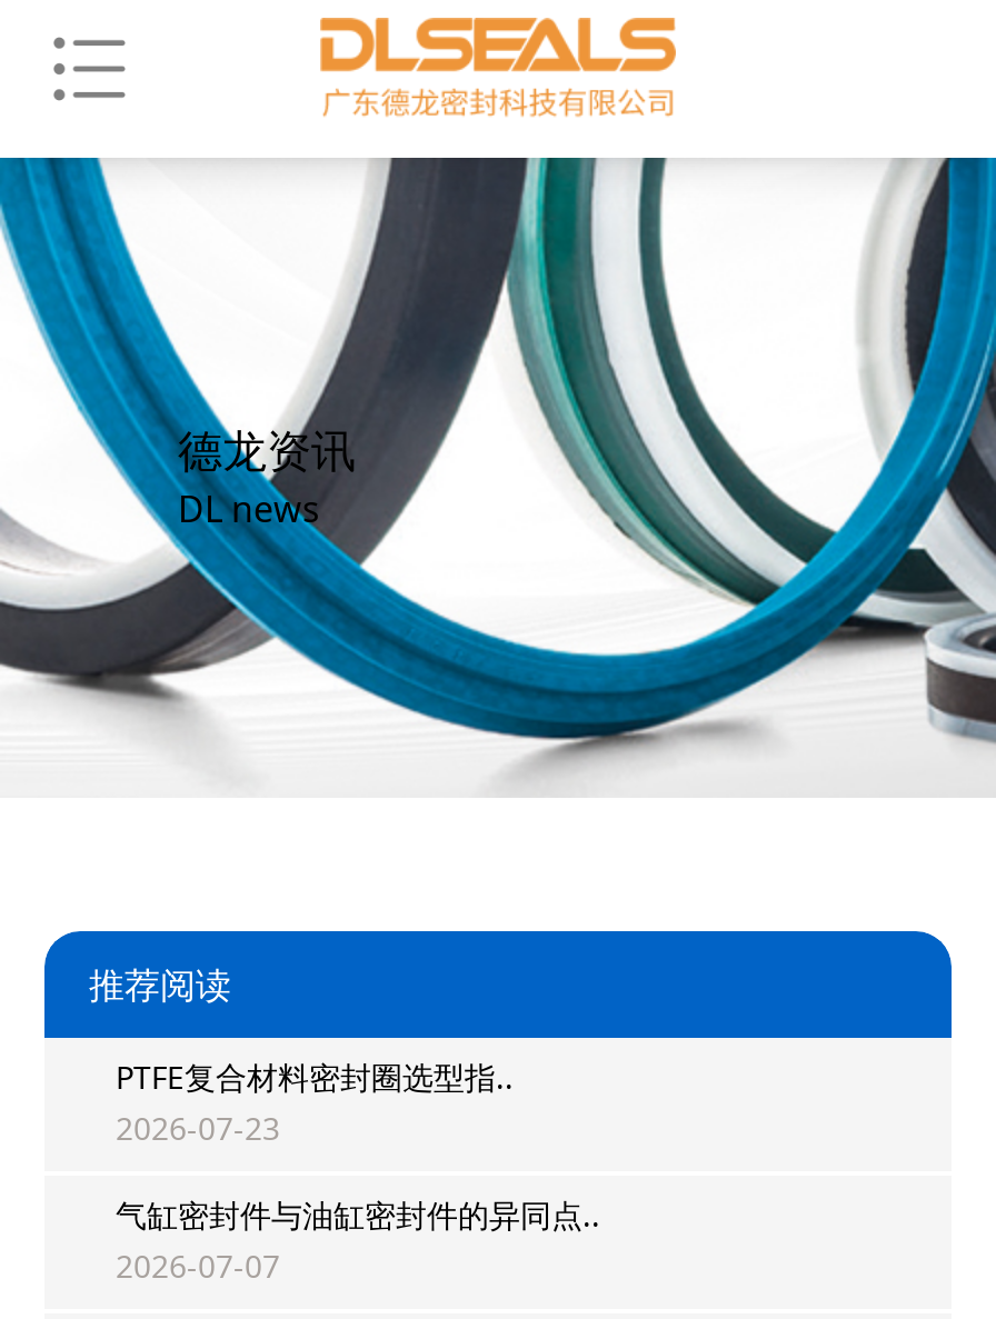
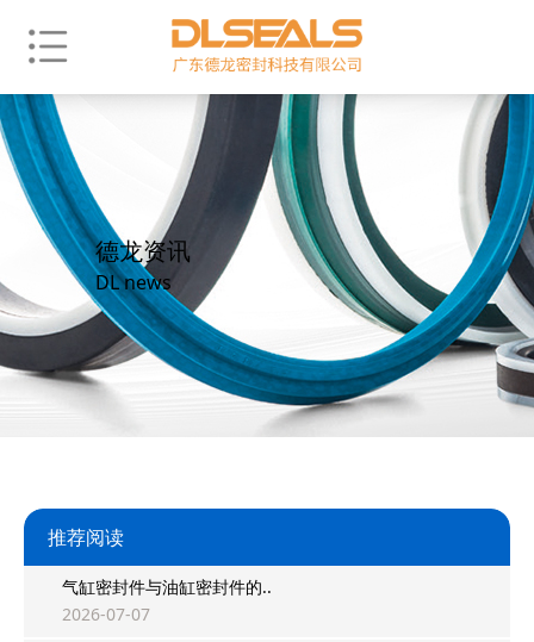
- PTFE复合材料密封圈选型指..
- 2026-07-23
- 气缸密封件与油缸密封件的异同点..
+ 气缸密封件与油缸密封件的..
